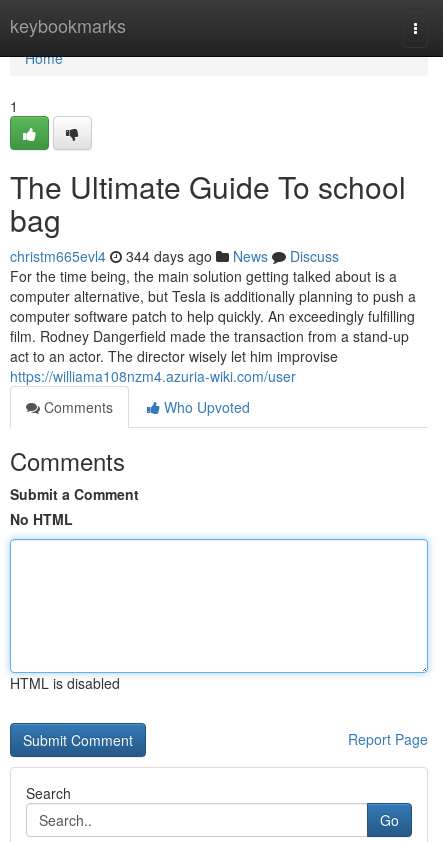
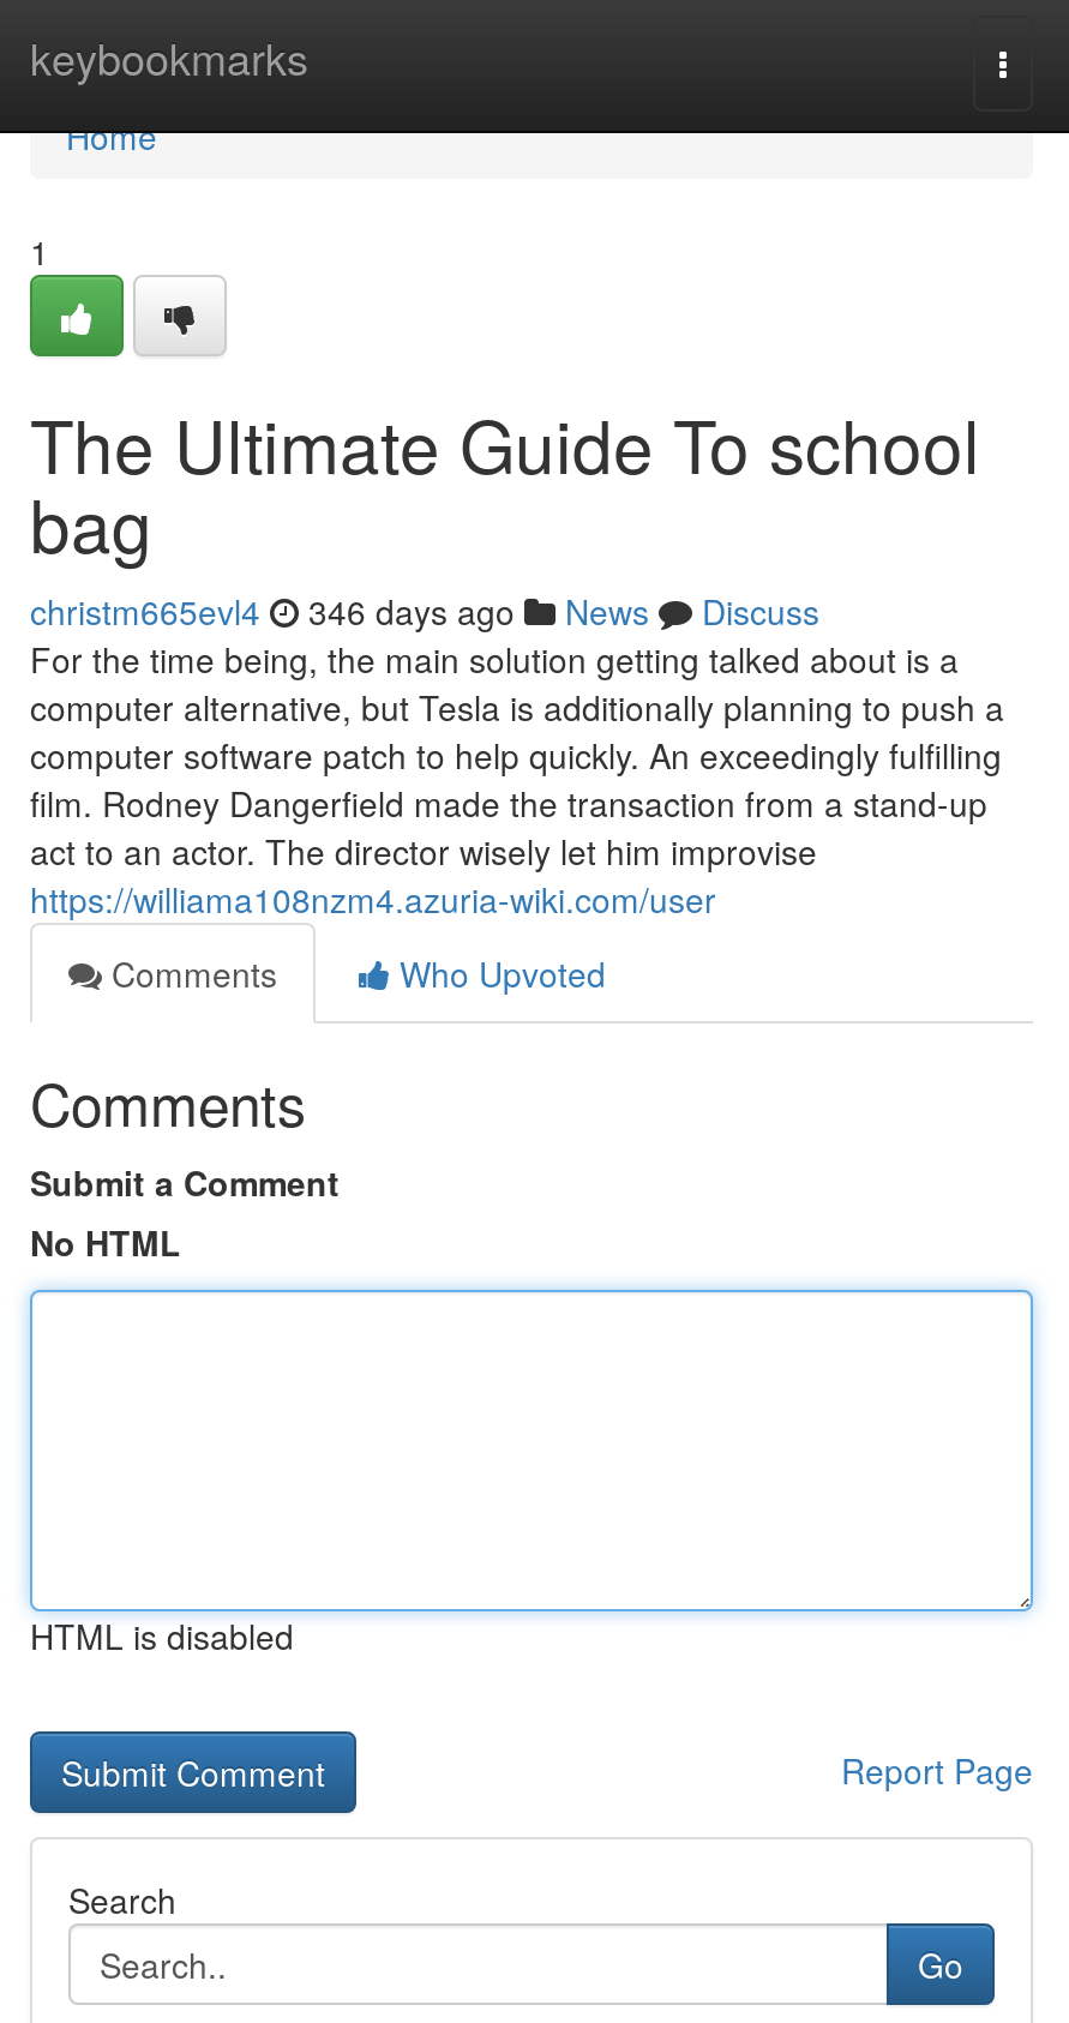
- christm665evl4 344 days ago News Discuss
+ christm665evl4 346 days ago News Discuss
